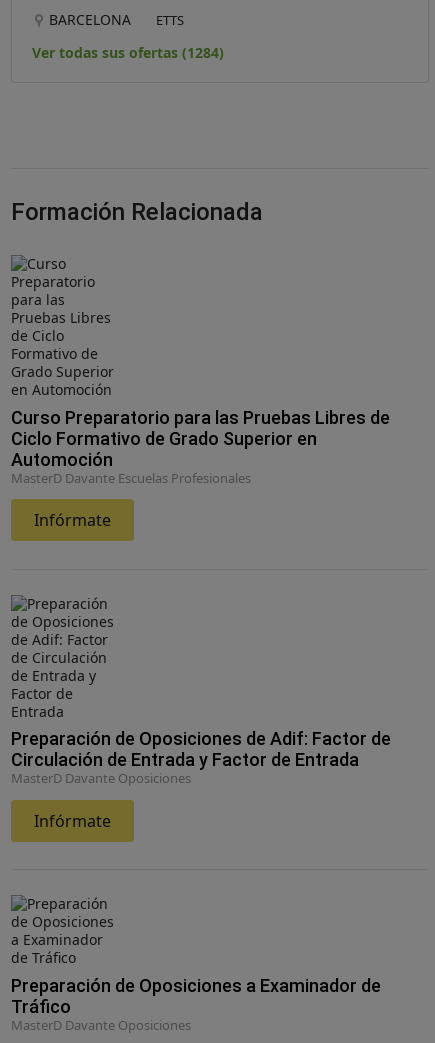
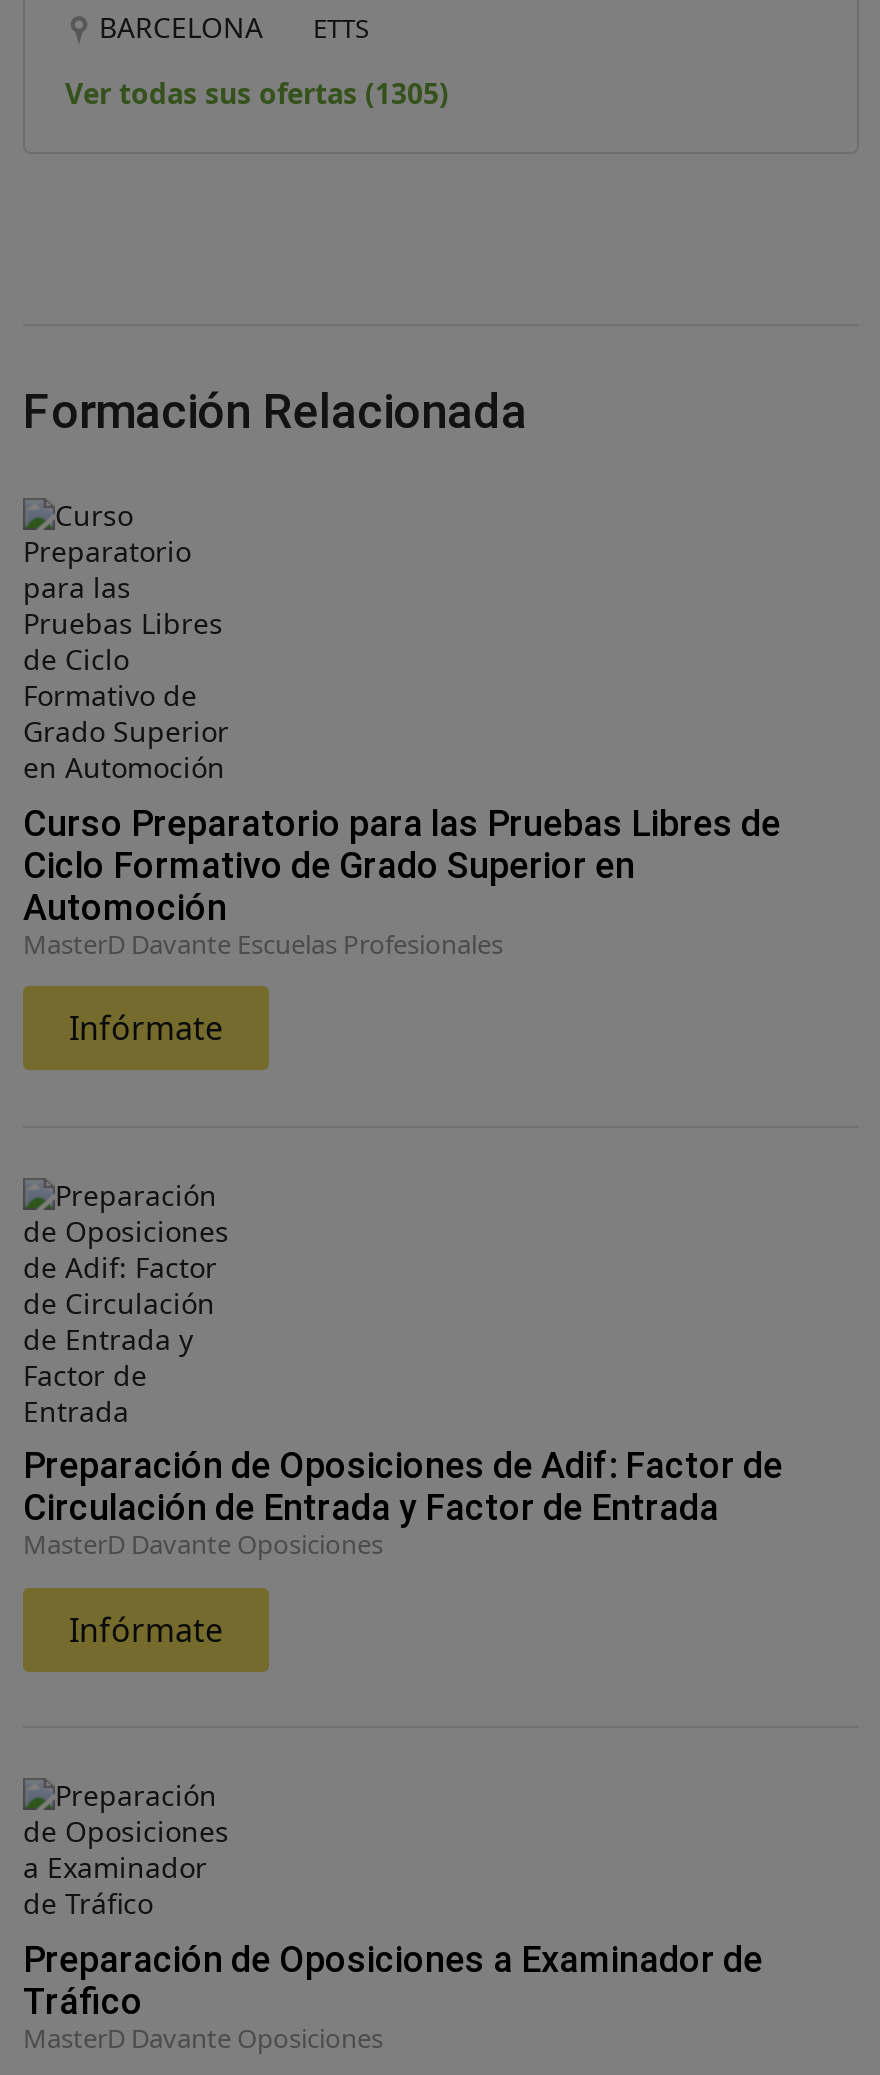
- Ver todas sus ofertas (1284)
+ Ver todas sus ofertas (1305)
